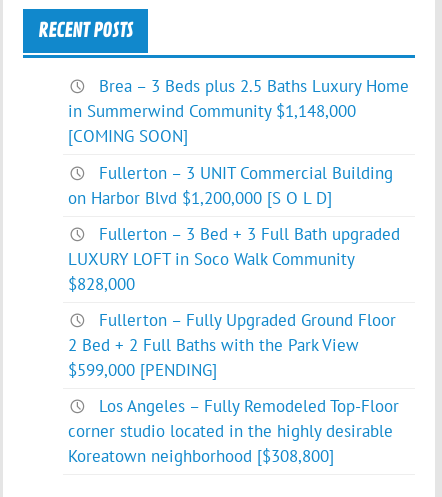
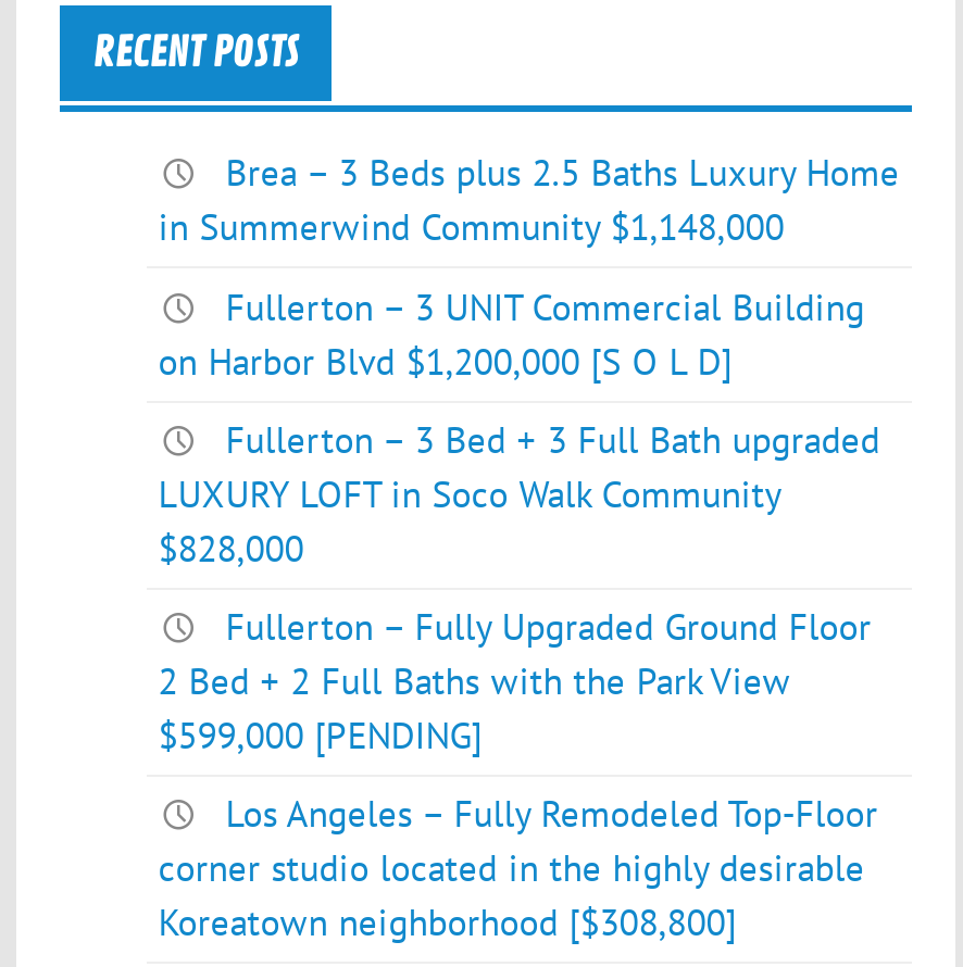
- [COMING SOON]
